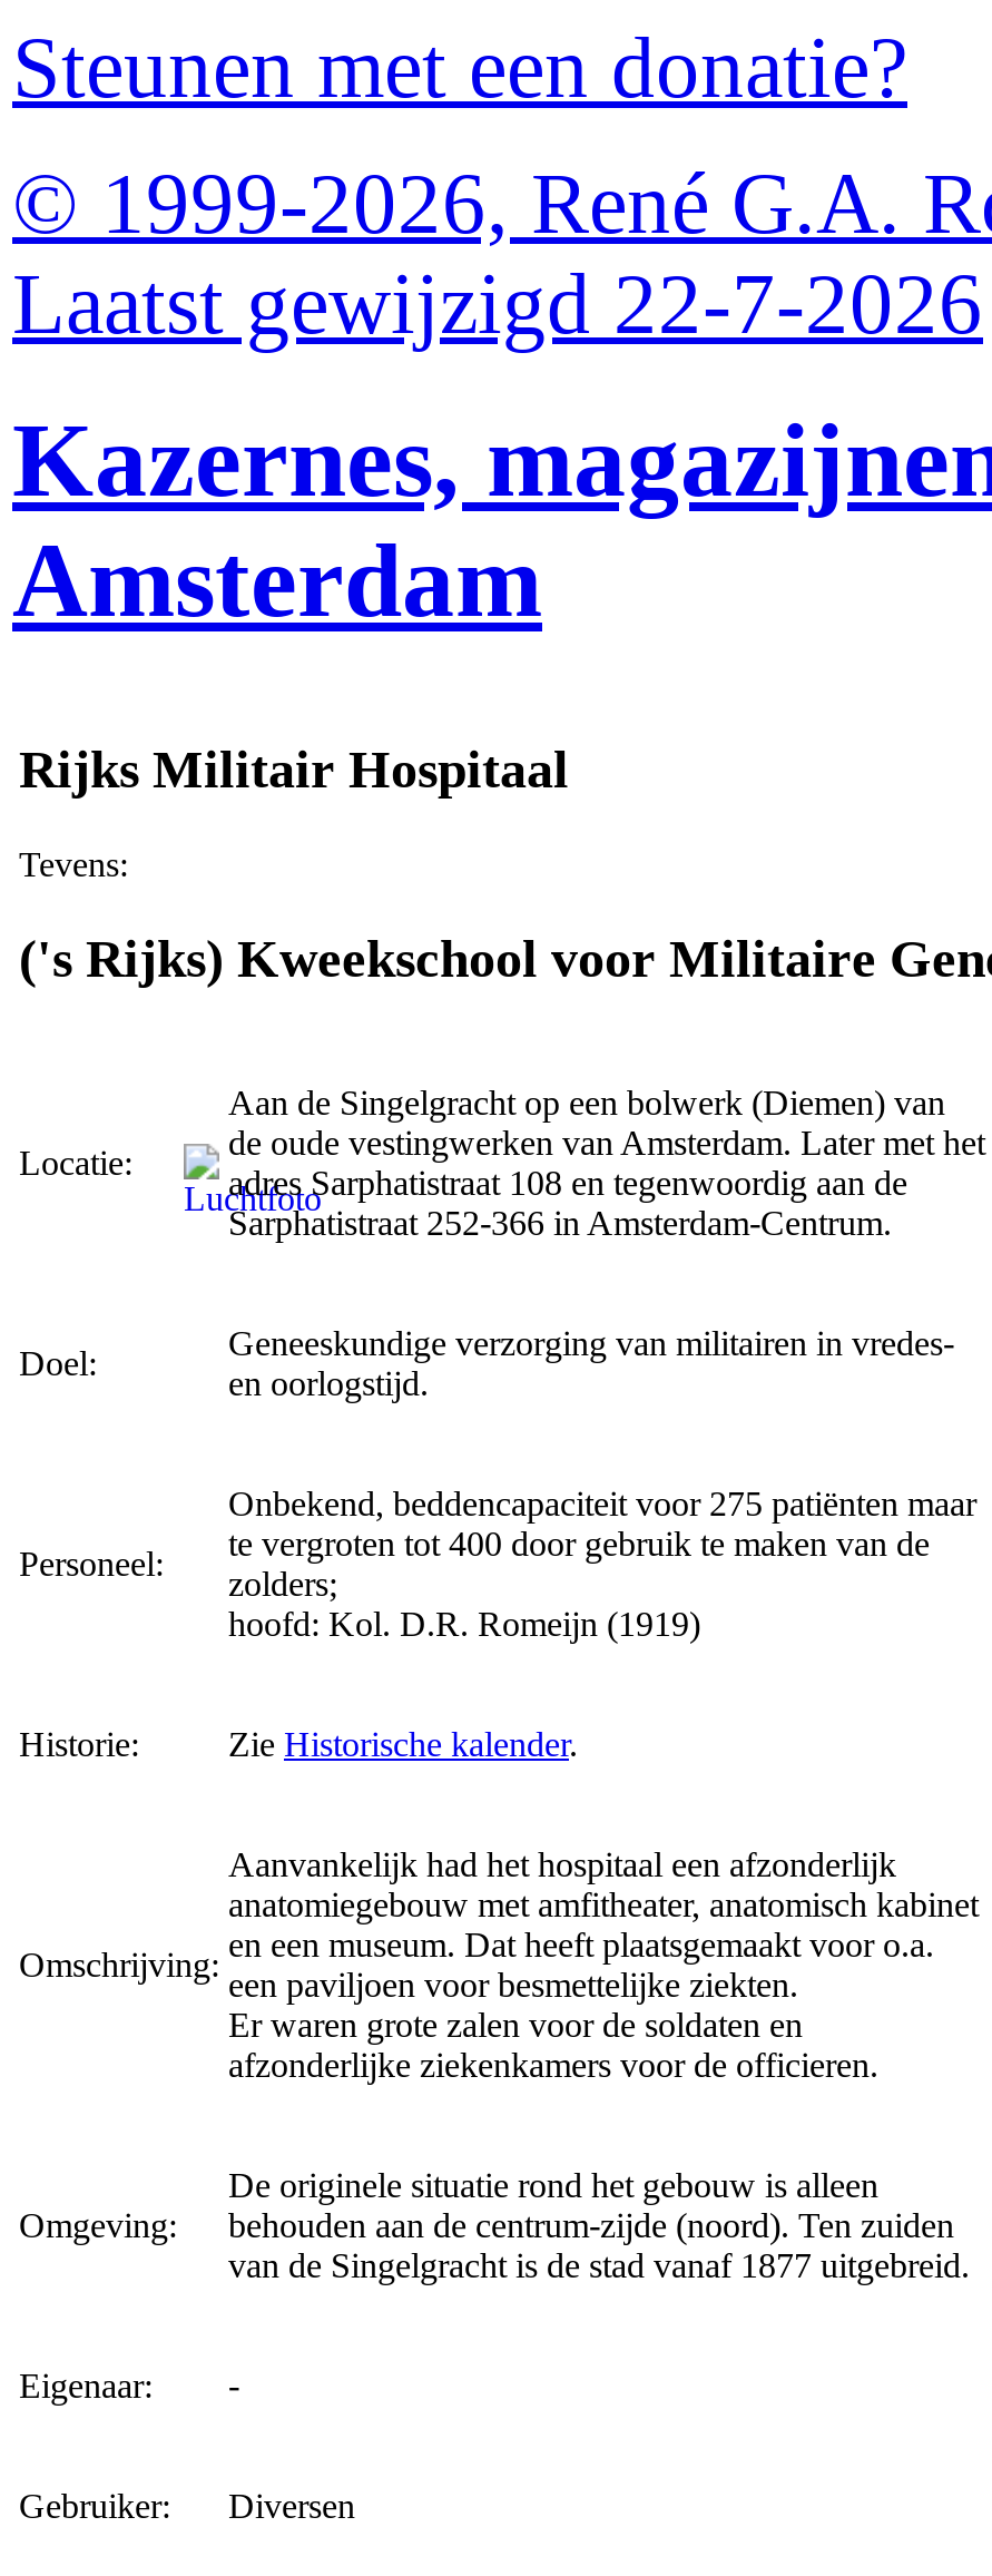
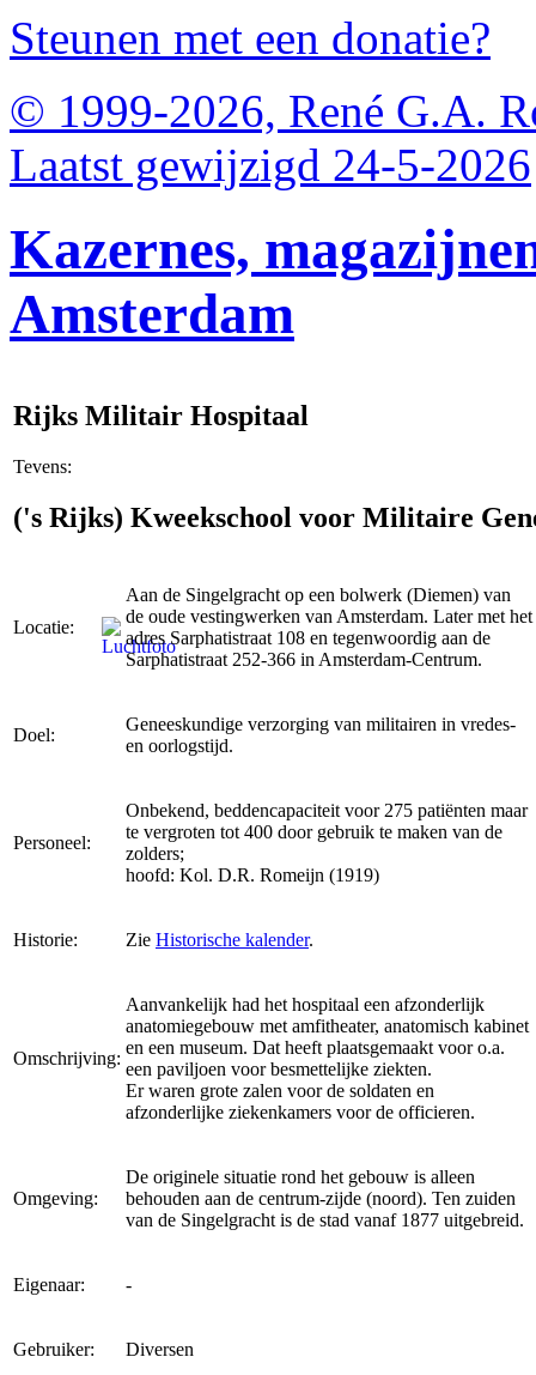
- Laatst gewijzigd 22-7-2026
+ Laatst gewijzigd 24-5-2026
